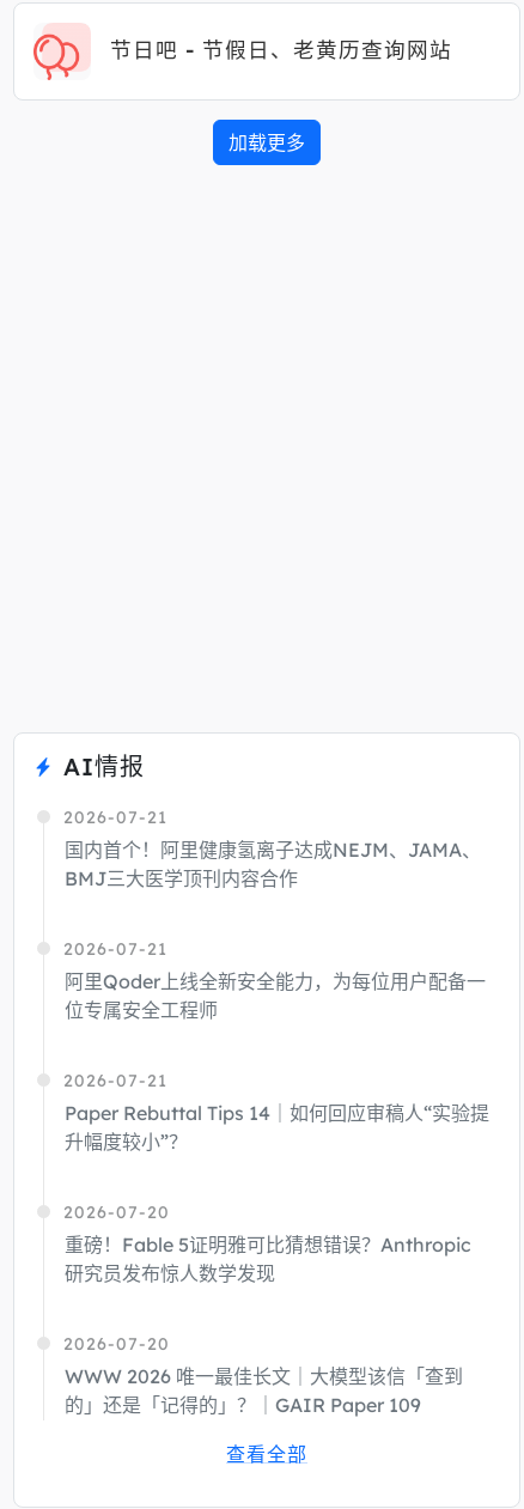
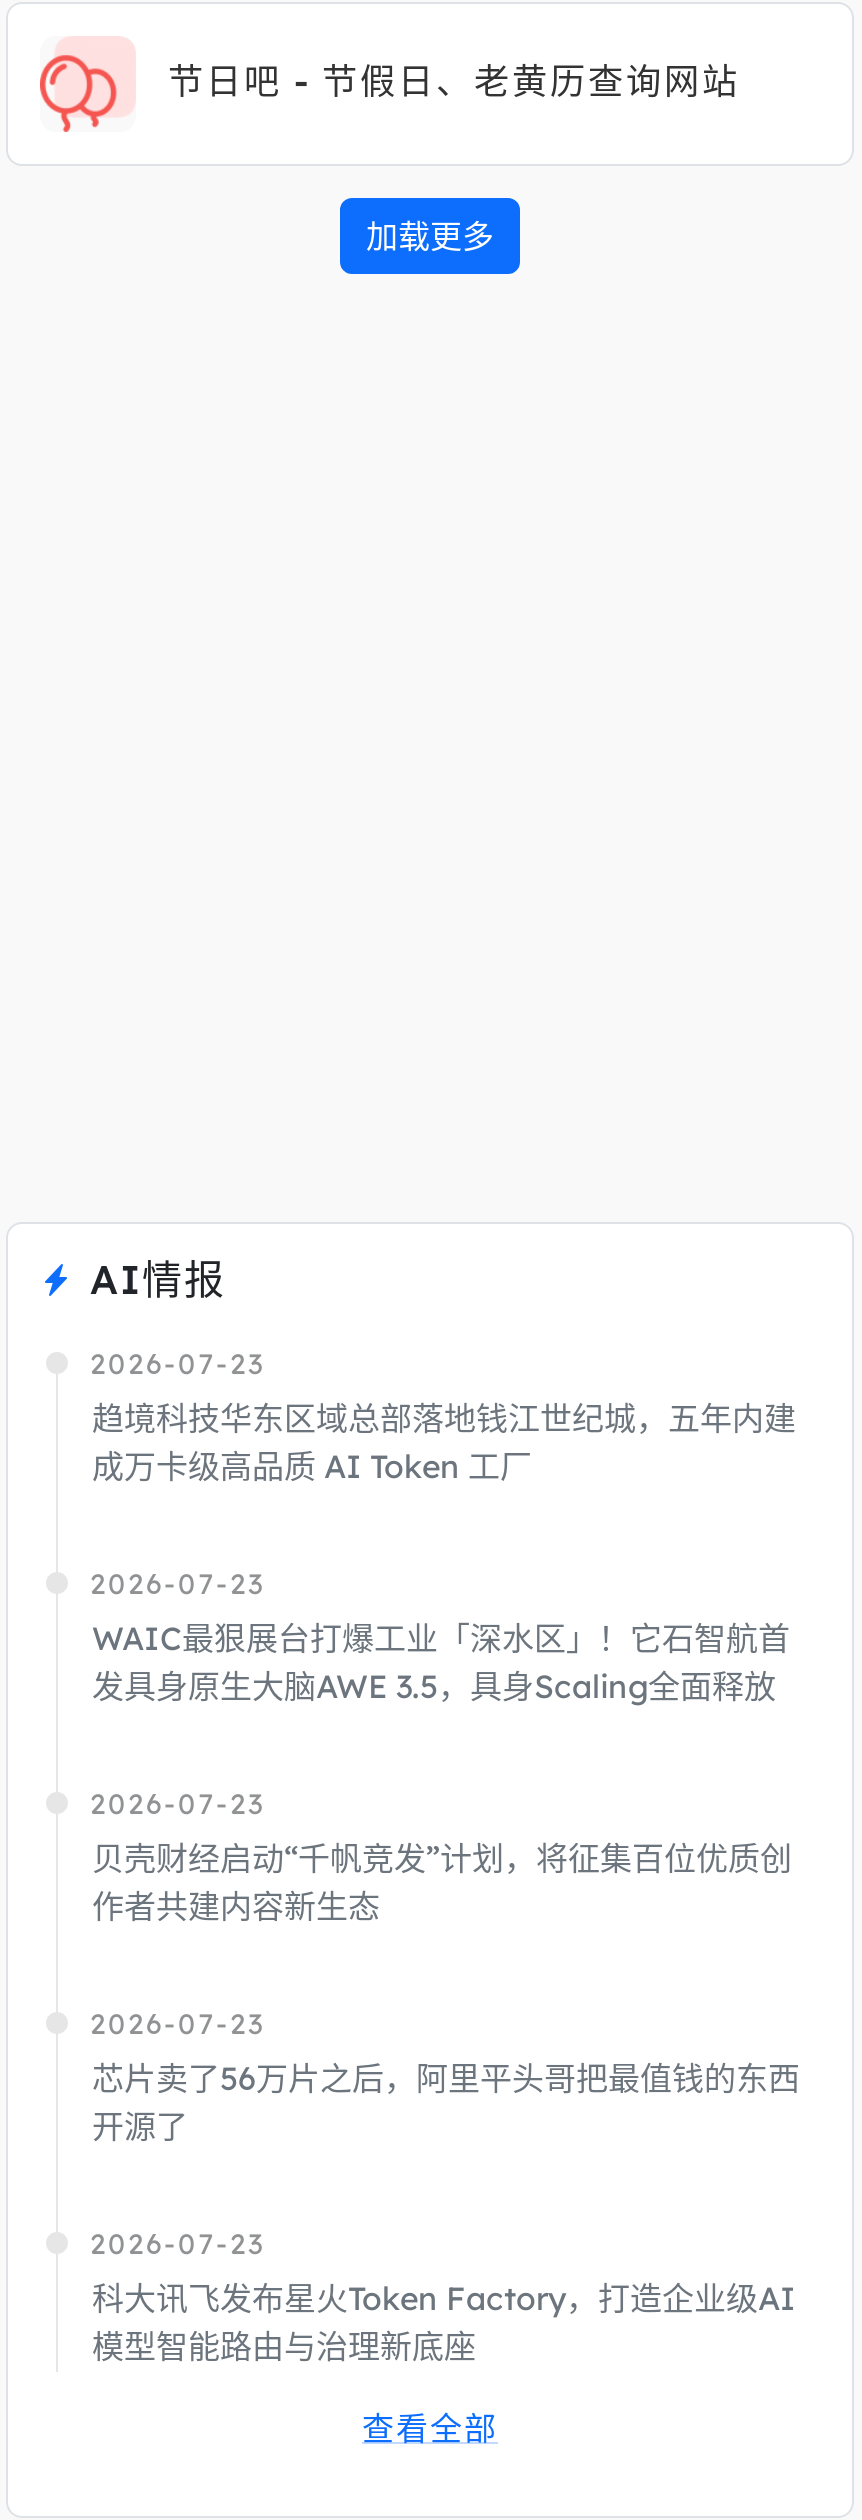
- 2026-07-21
- 国内首个！阿里健康氢离子达成NEJM、JAMA、
- BMJ三大医学顶刊内容合作
+ 2026-07-23
+ 趋境科技华东区域总部落地钱江世纪城，五年内建
+ 成万卡级高品质 AI Token 工厂

- 2026-07-21
- 阿里Qoder上线全新安全能力，为每位用户配备一
- 位专属安全工程师
+ 2026-07-23
+ WAIC最狠展台打爆工业「深水区」！它石智航首
+ 发具身原生大脑AWE 3.5，具身Scaling全面释放

- 2026-07-21
- Paper Rebuttal Tips 14｜如何回应审稿人“实验提
- 升幅度较小”？
+ 2026-07-23
+ 贝壳财经启动“千帆竞发”计划，将征集百位优质创
+ 作者共建内容新生态

- 2026-07-20
- 重磅！Fable 5证明雅可比猜想错误？Anthropic
- 研究员发布惊人数学发现
+ 2026-07-23
+ 芯片卖了56万片之后，阿里平头哥把最值钱的东西
+ 开源了

- 2026-07-20
- WWW 2026 唯一最佳长文｜大模型该信「查到
- 的」还是「记得的」？｜GAIR Paper 109
+ 2026-07-23
+ 科大讯飞发布星火Token Factory，打造企业级AI
+ 模型智能路由与治理新底座
